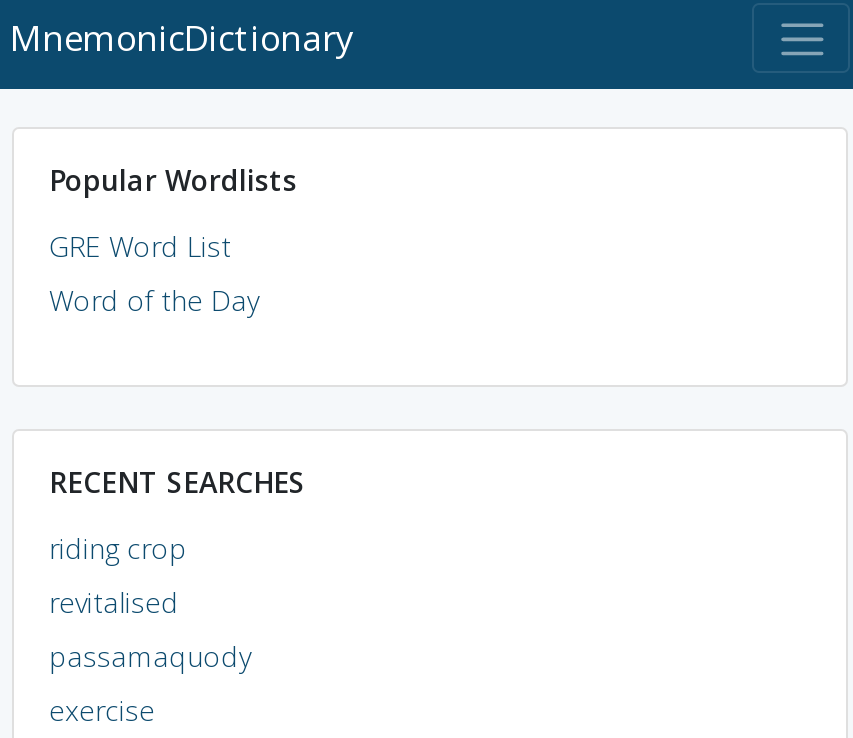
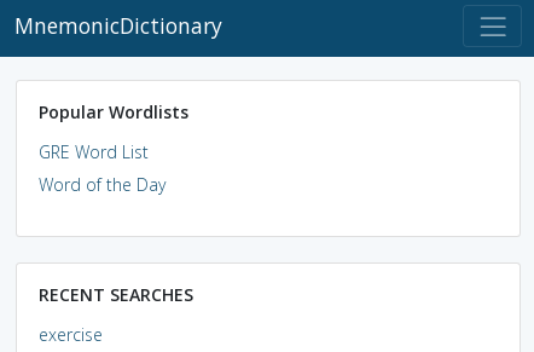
- riding crop
- revitalised
- passamaquody
